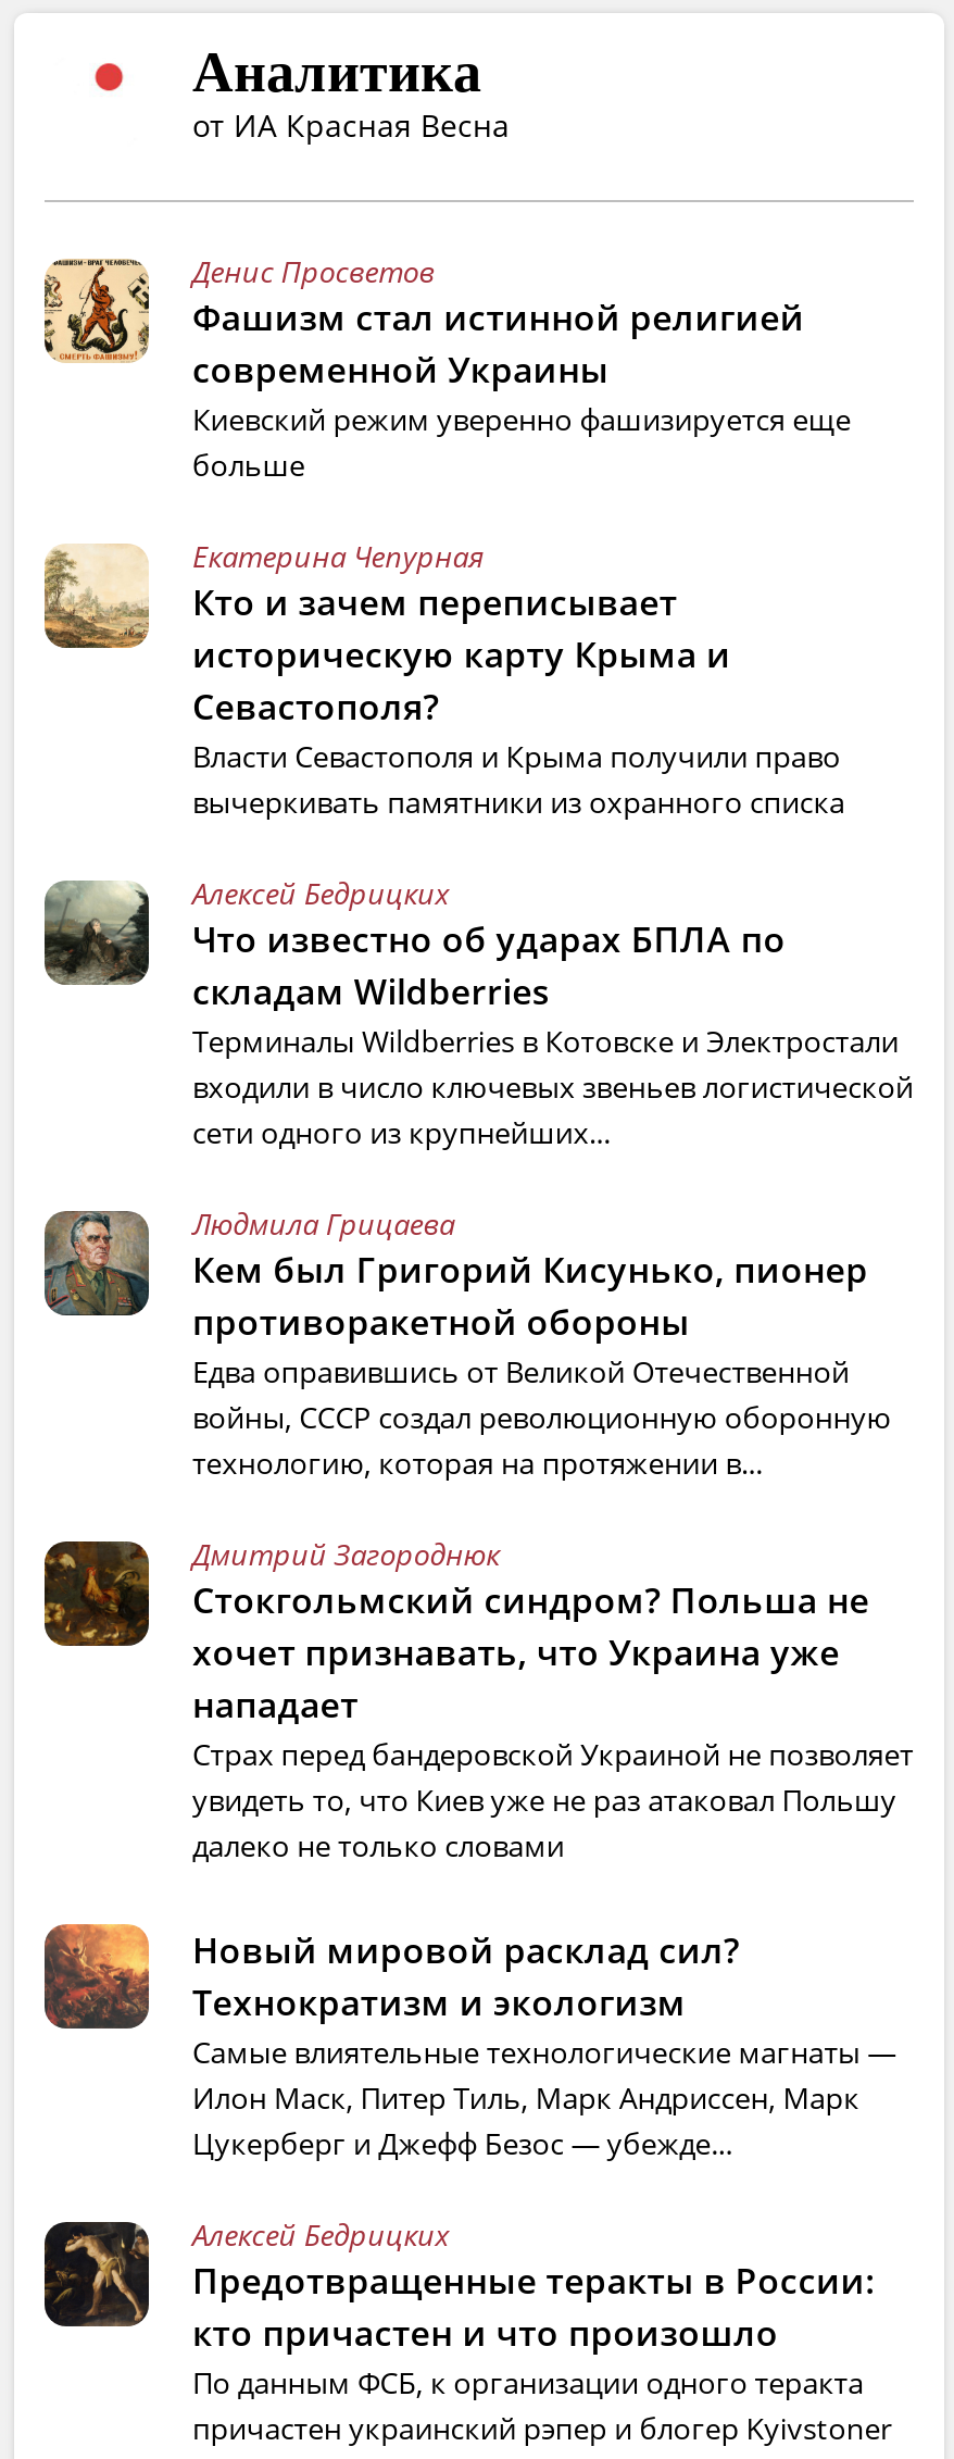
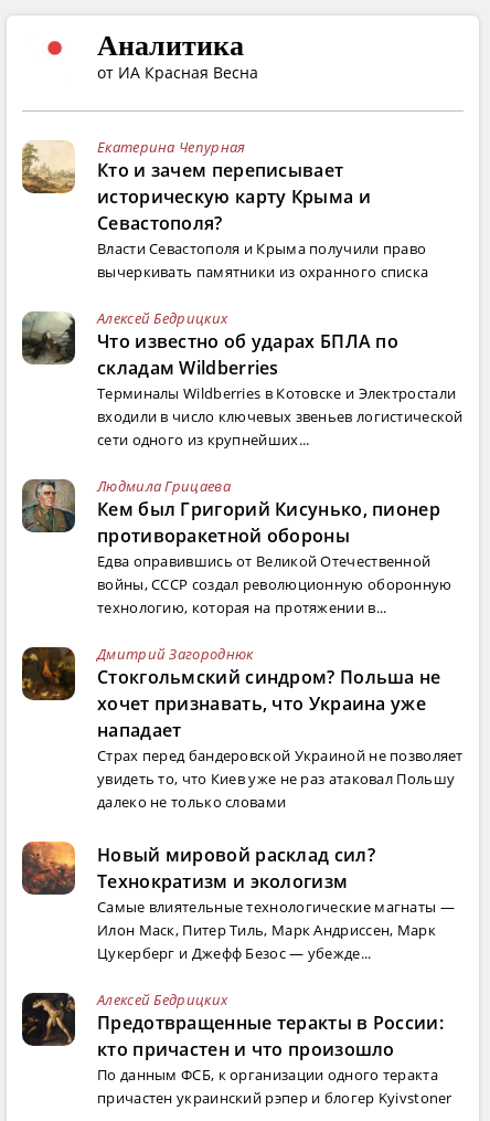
- [image]
- Денис Просветов
- Фашизм стал истинной религией
- современной Украины
- Киевский режим уверенно фашизируется еще
- больше
